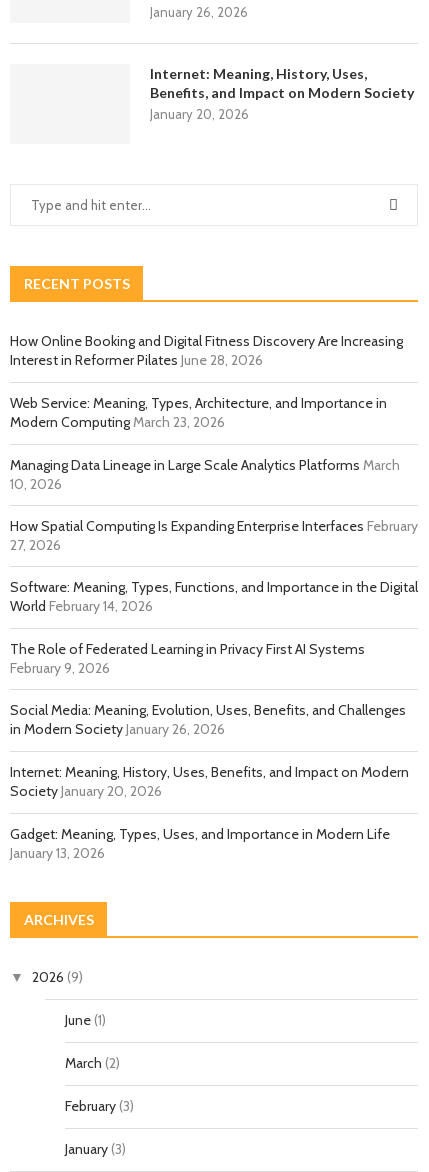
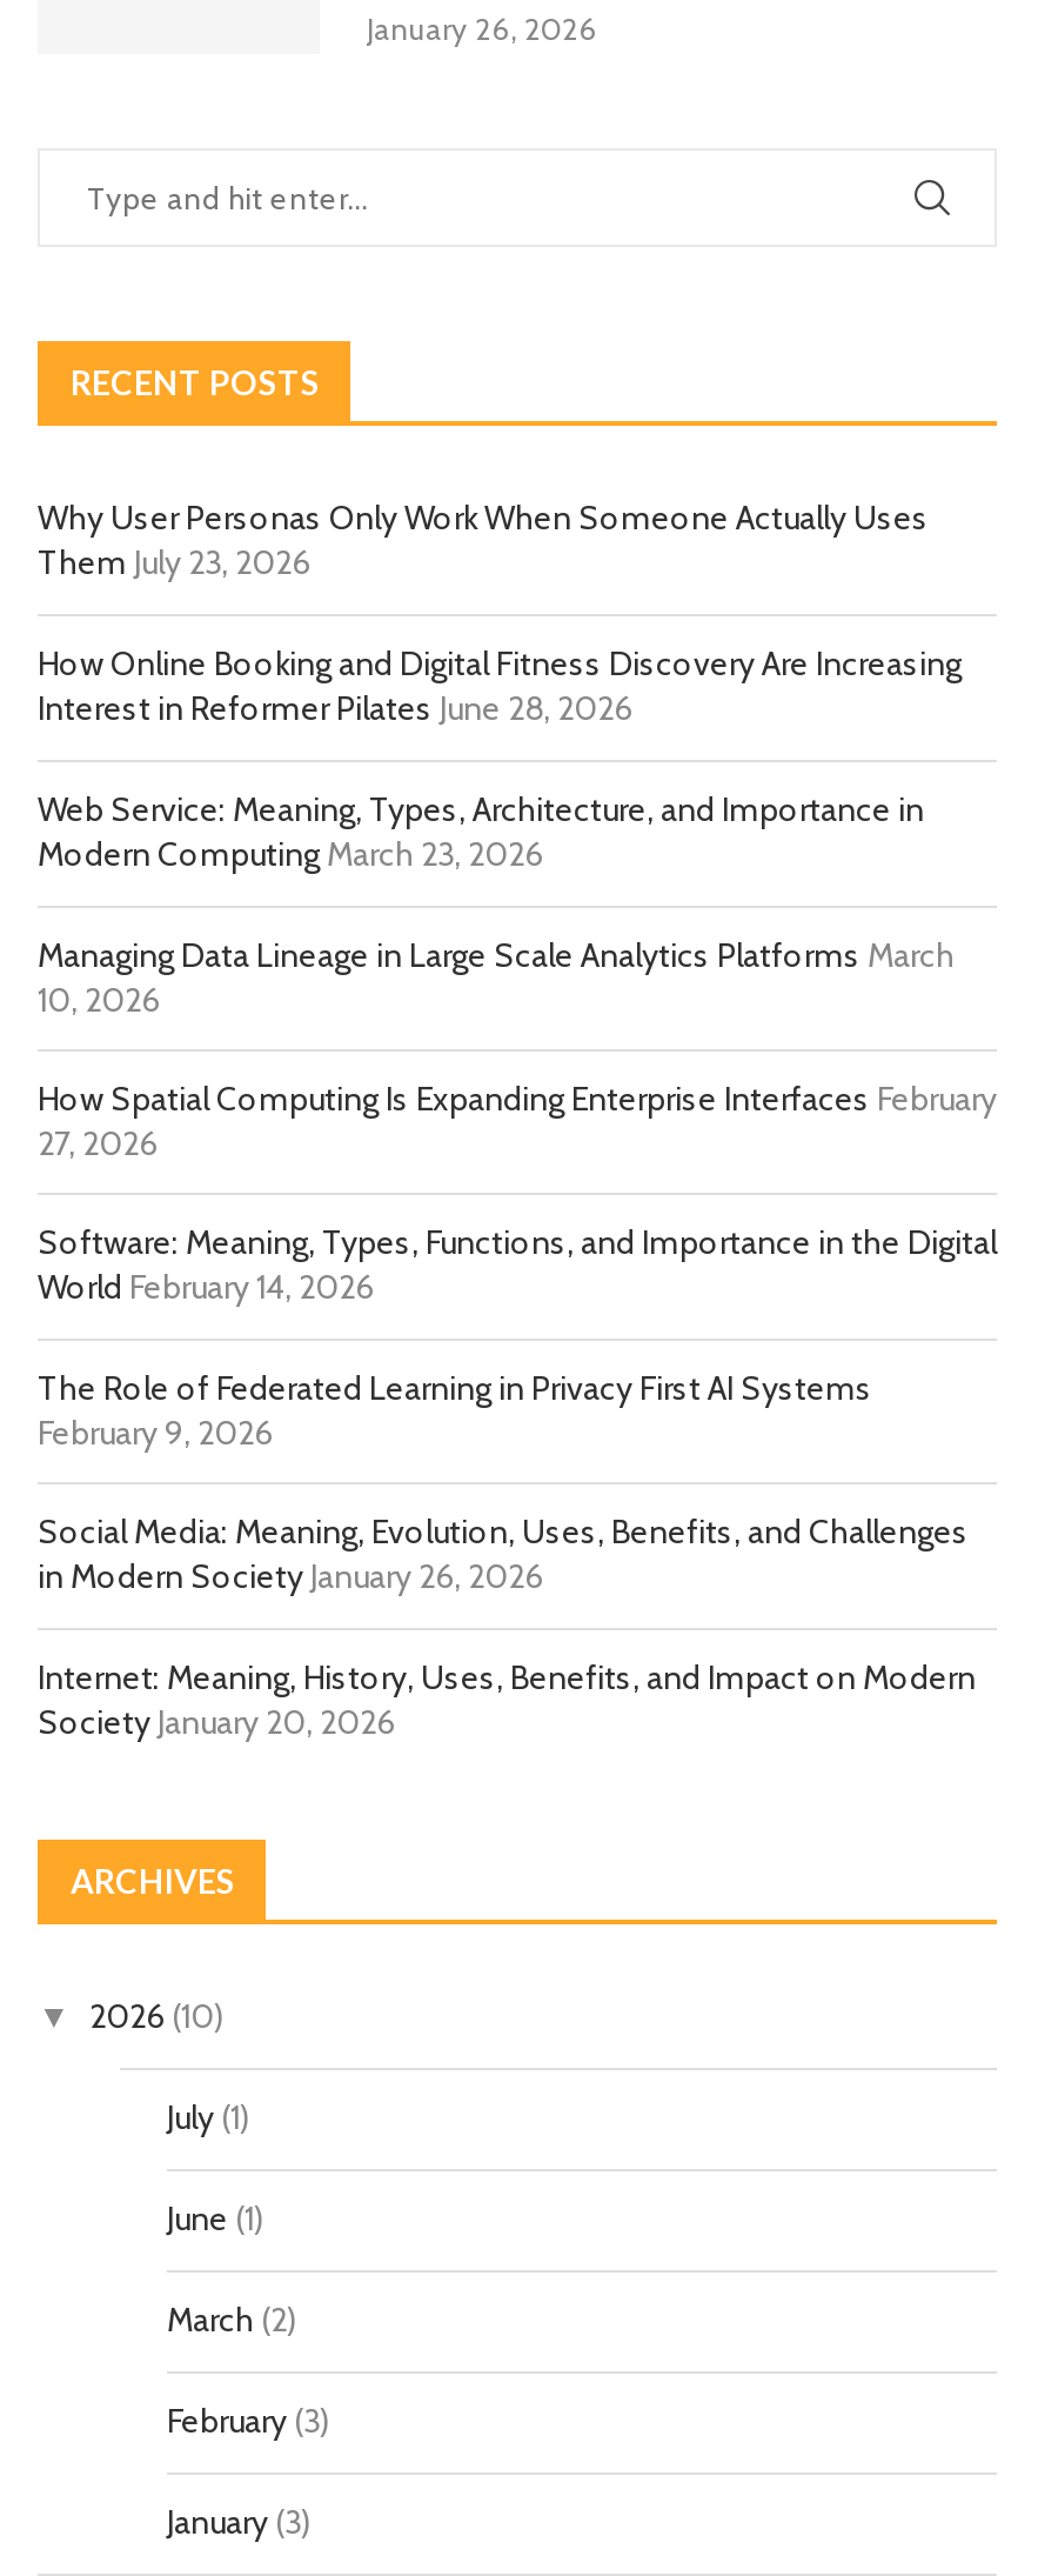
- Internet: Meaning, History, Uses,
- Benefits, and Impact on Modern Society
- January 20, 2026

moved up: RECENT POSTS

+ Why User Personas Only Work When Someone Actually Uses
+ Them July 23, 2026

- Gadget: Meaning, Types, Uses, and Importance in Modern Life
- January 13, 2026

moved up: ARCHIVES

- 2026 (9)
+ 2026 (10)
+ July (1)
